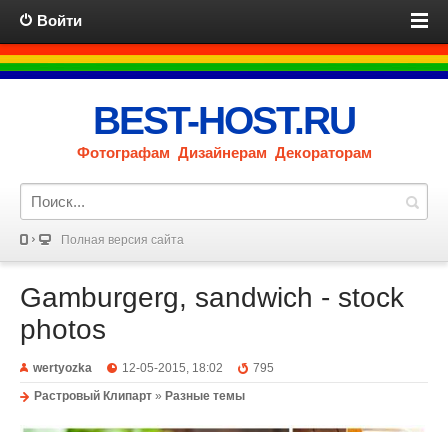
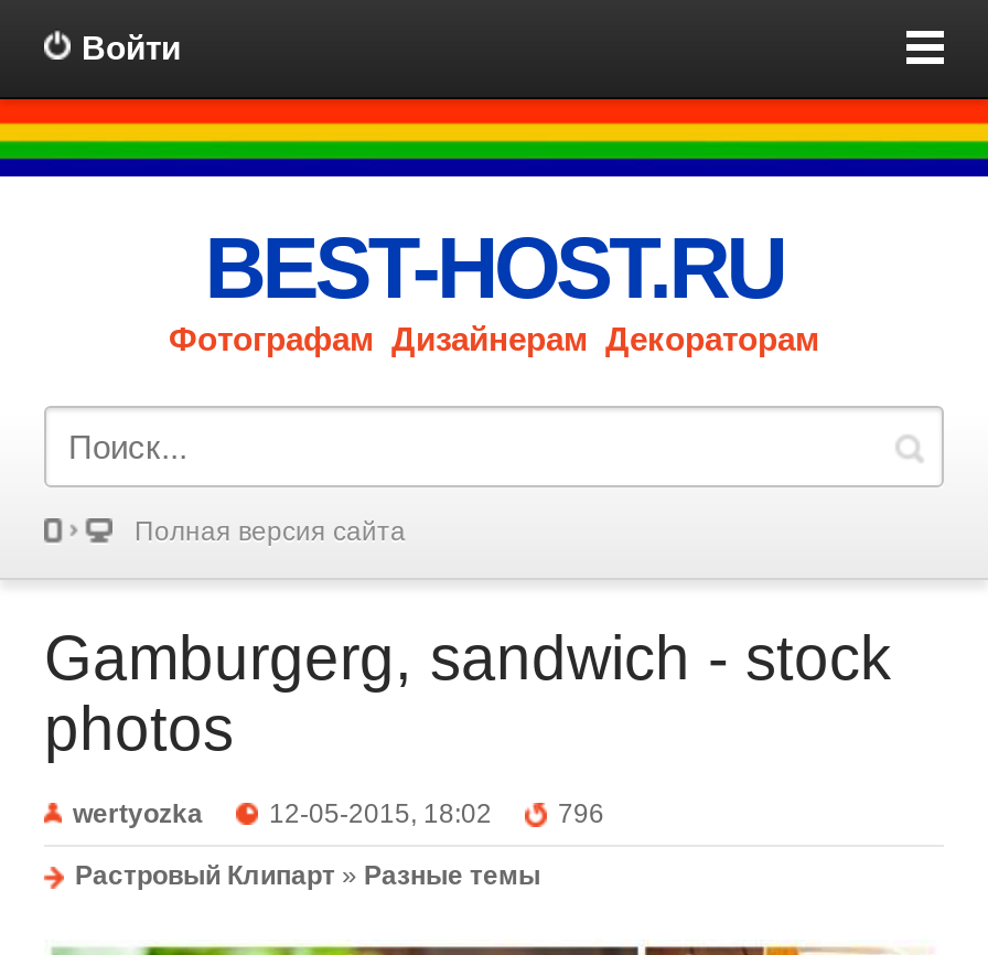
- 795
+ 796
